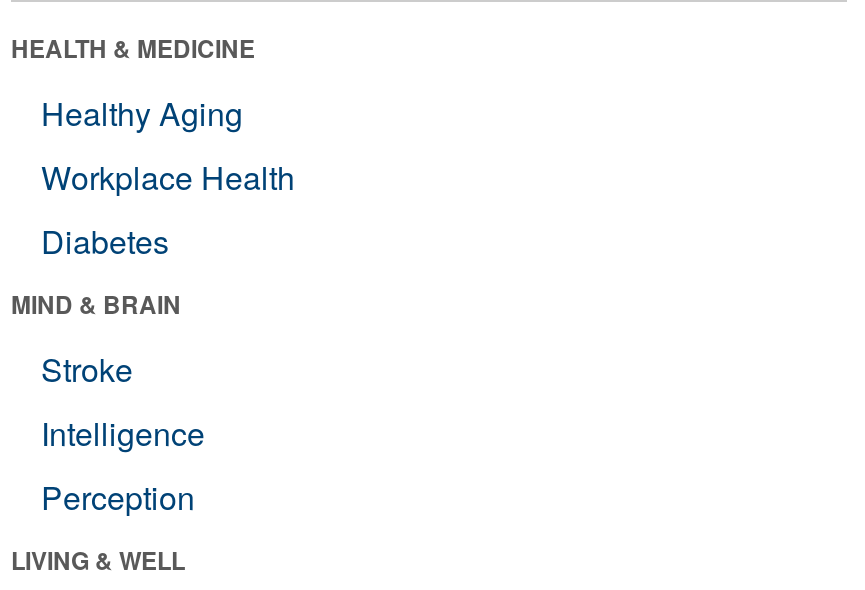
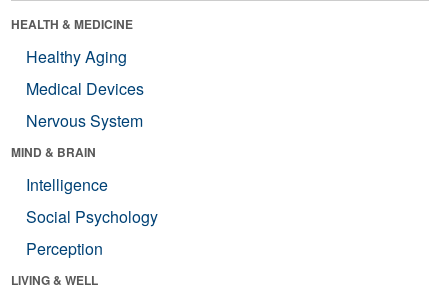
- Workplace Health
- Diabetes
+ Medical Devices
+ Nervous System

- Stroke

moved up: Intelligence

+ Social Psychology
